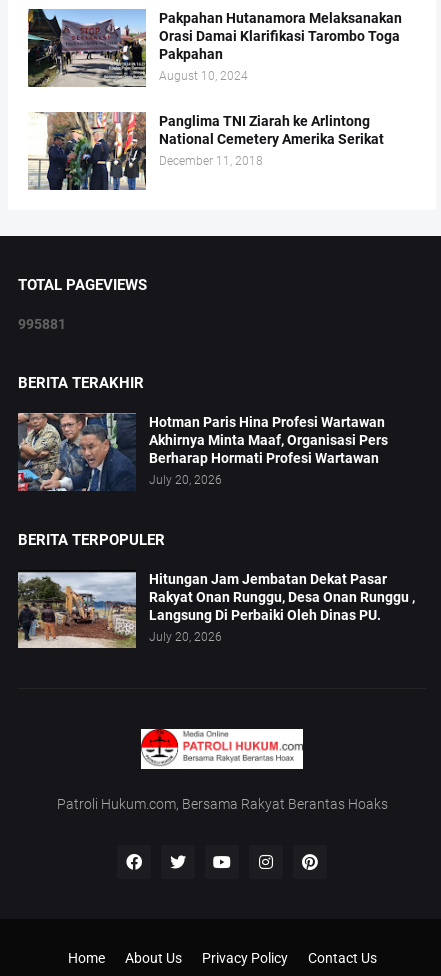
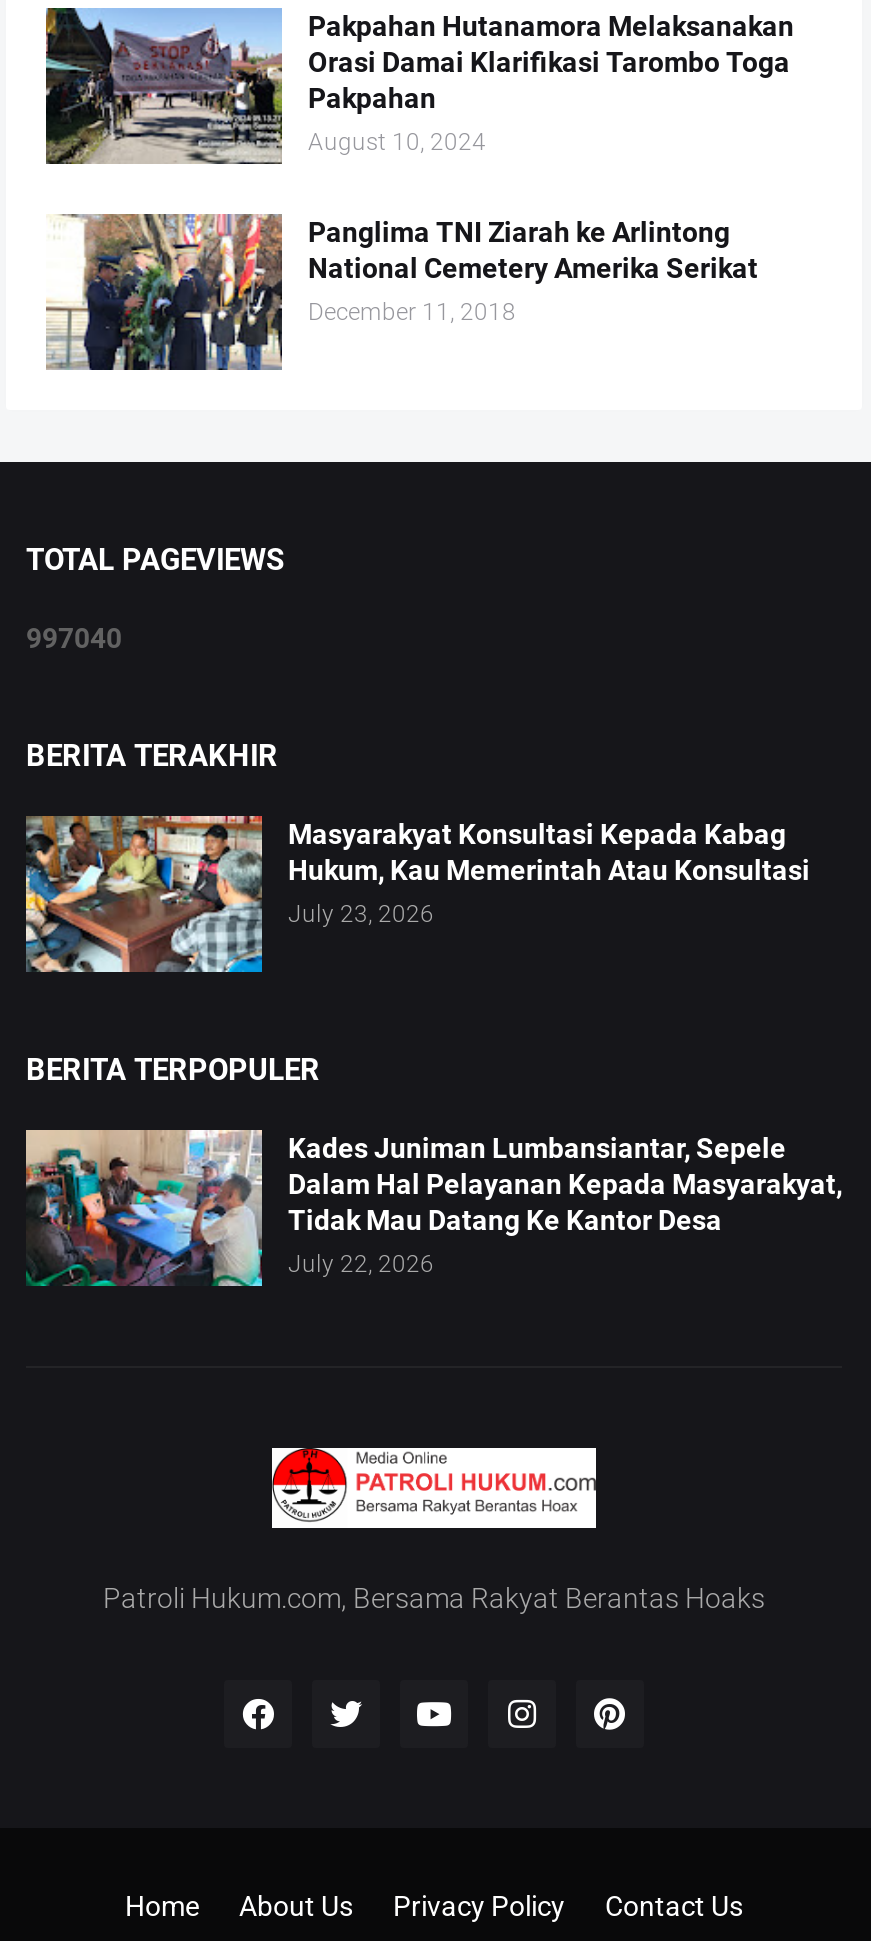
- 995881
+ 997040

- [image]
- Hotman Paris Hina Profesi Wartawan
- Akhirnya Minta Maaf, Organisasi Pers
- Berharap Hormati Profesi Wartawan
- July 20, 2026
+ [image]
+ Masyarakyat Konsultasi Kepada Kabag
+ Hukum, Kau Memerintah Atau Konsultasi
+ July 23, 2026

- [image]
- Hitungan Jam Jembatan Dekat Pasar
- Rakyat Onan Runggu, Desa Onan Runggu ,
- Langsung Di Perbaiki Oleh Dinas PU.
- July 20, 2026
+ [image]
+ Kades Juniman Lumbansiantar, Sepele
+ Dalam Hal Pelayanan Kepada Masyarakyat,
+ Tidak Mau Datang Ke Kantor Desa
+ July 22, 2026
